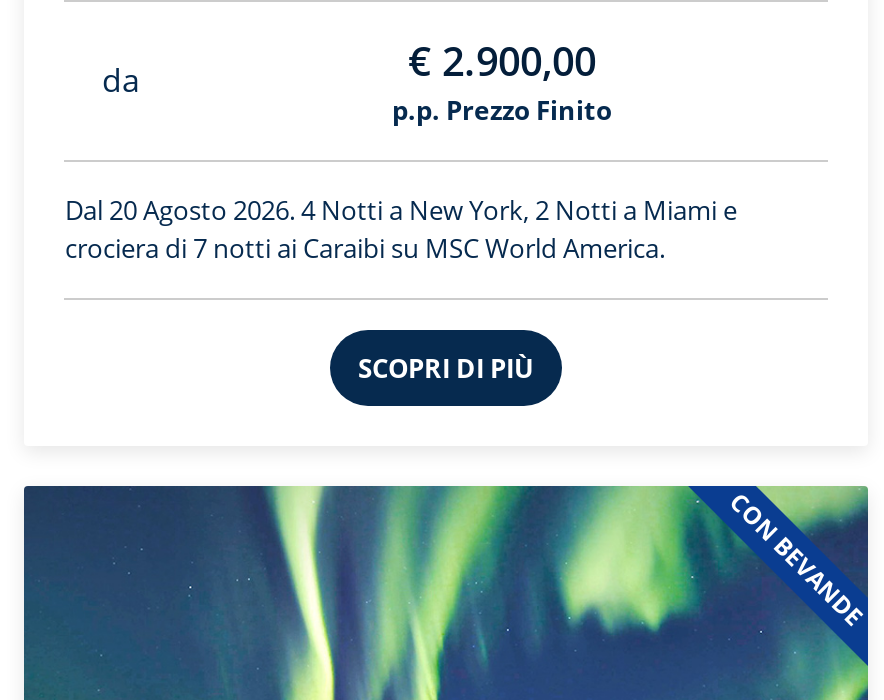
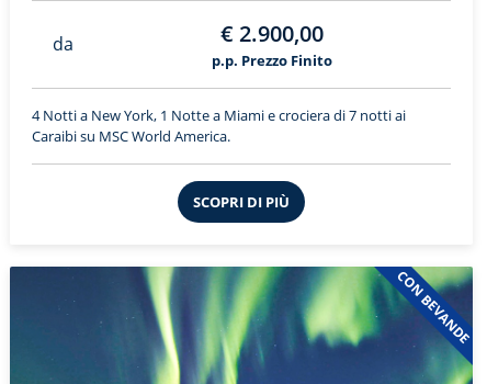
- Dal 20 Agosto 2026. 4 Notti a New York, 2 Notti a Miami e
- crociera di 7 notti ai Caraibi su MSC World America.
+ 4 Notti a New York, 1 Notte a Miami e crociera di 7 notti ai
+ Caraibi su MSC World America.
